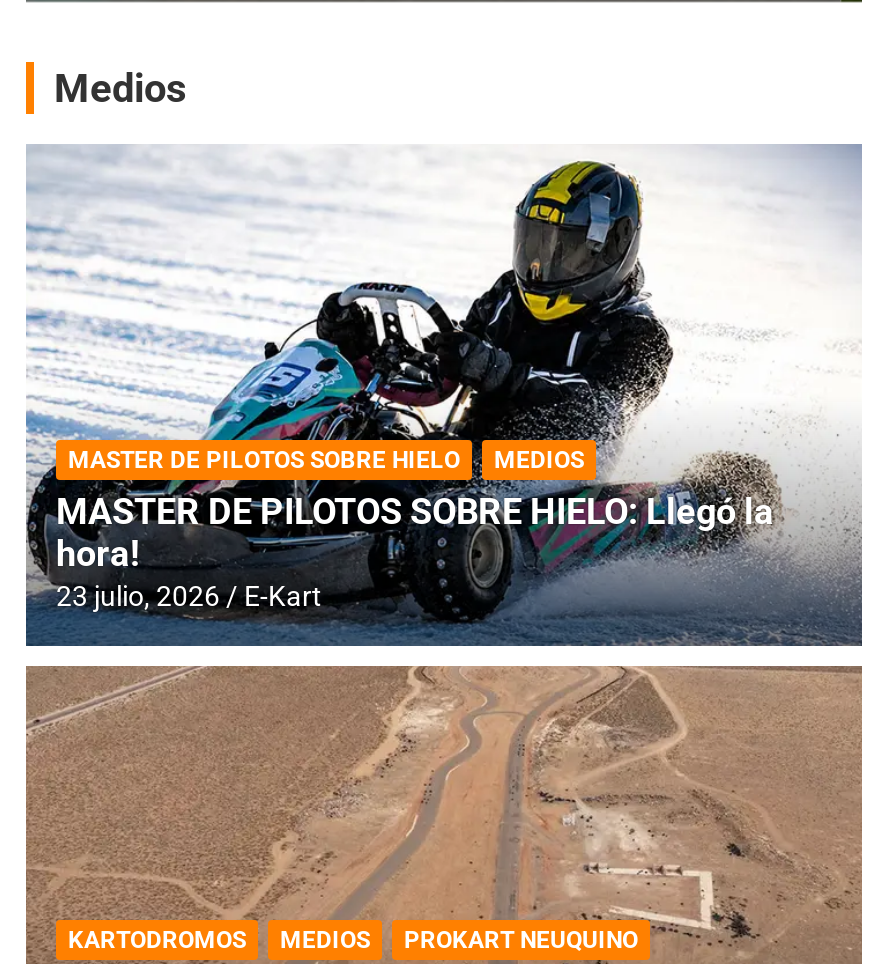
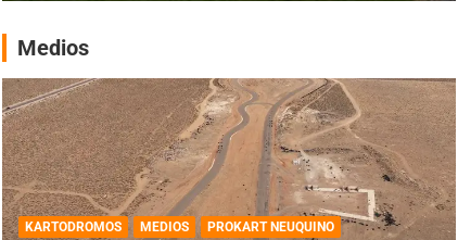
- [image]
- MASTER DE PILOTOS SOBRE HIELO
- MEDIOS
- MASTER DE PILOTOS SOBRE HIELO: Llegó la
- hora!
- 23 julio, 2026
- E-Kart
